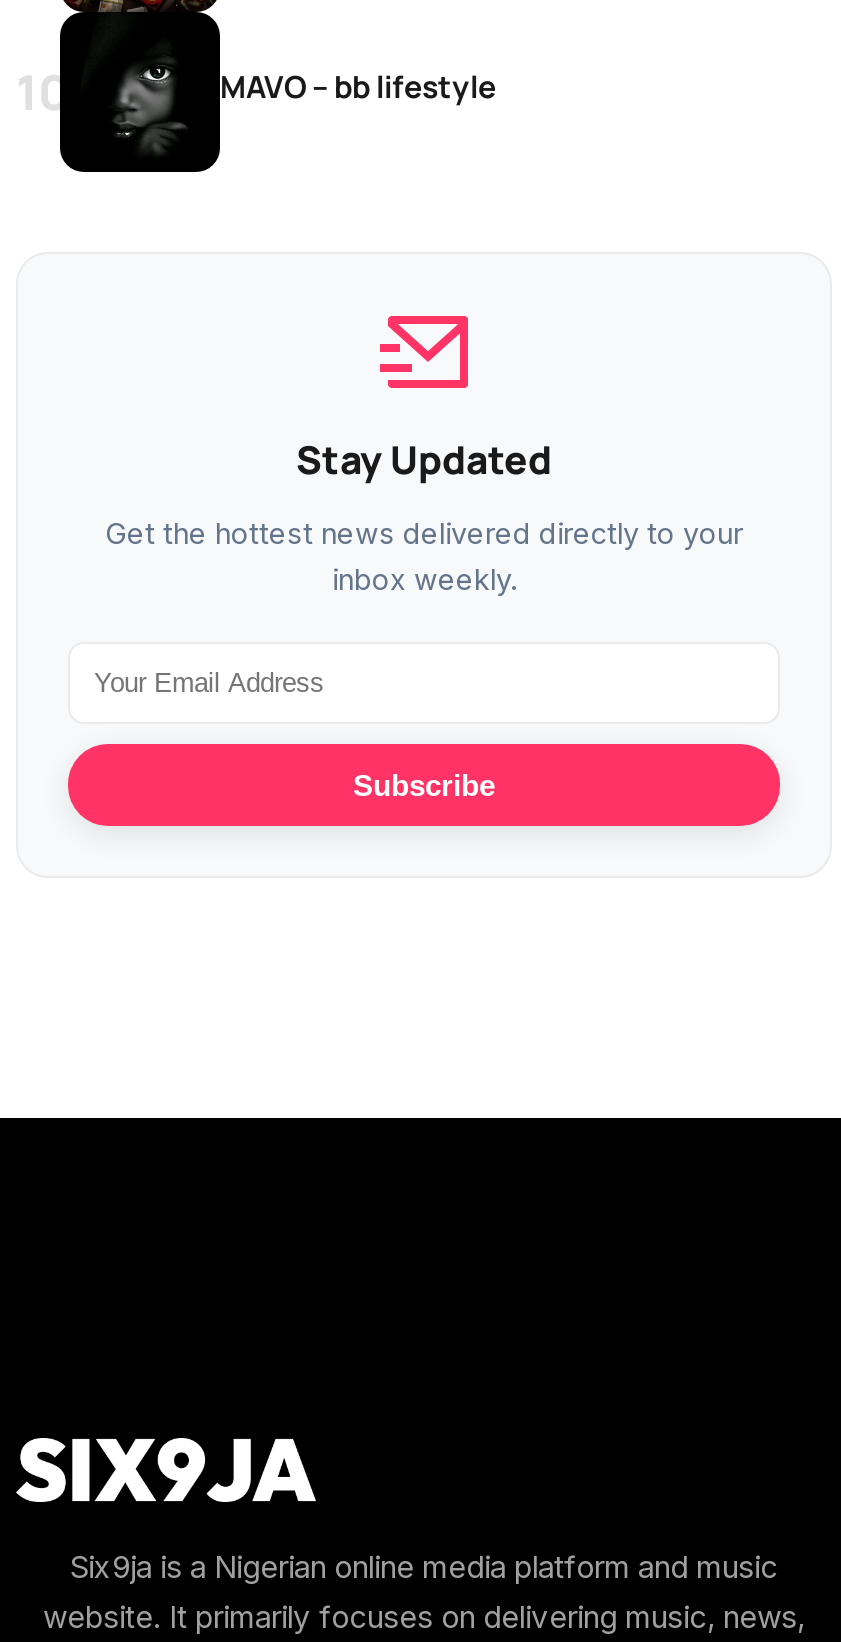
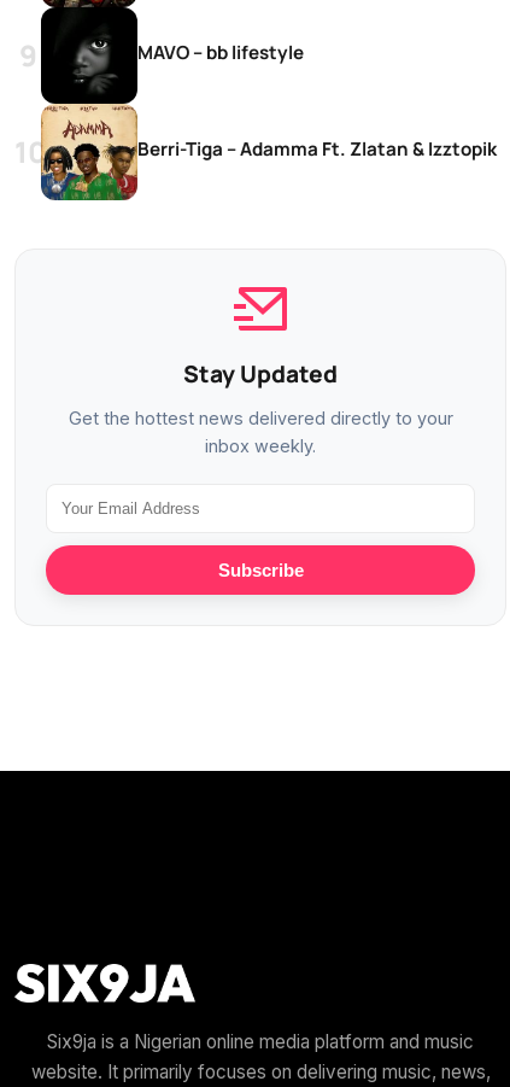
+ [image]
+ Berri-Tiga – Adamma Ft. Zlatan & Izztopik
